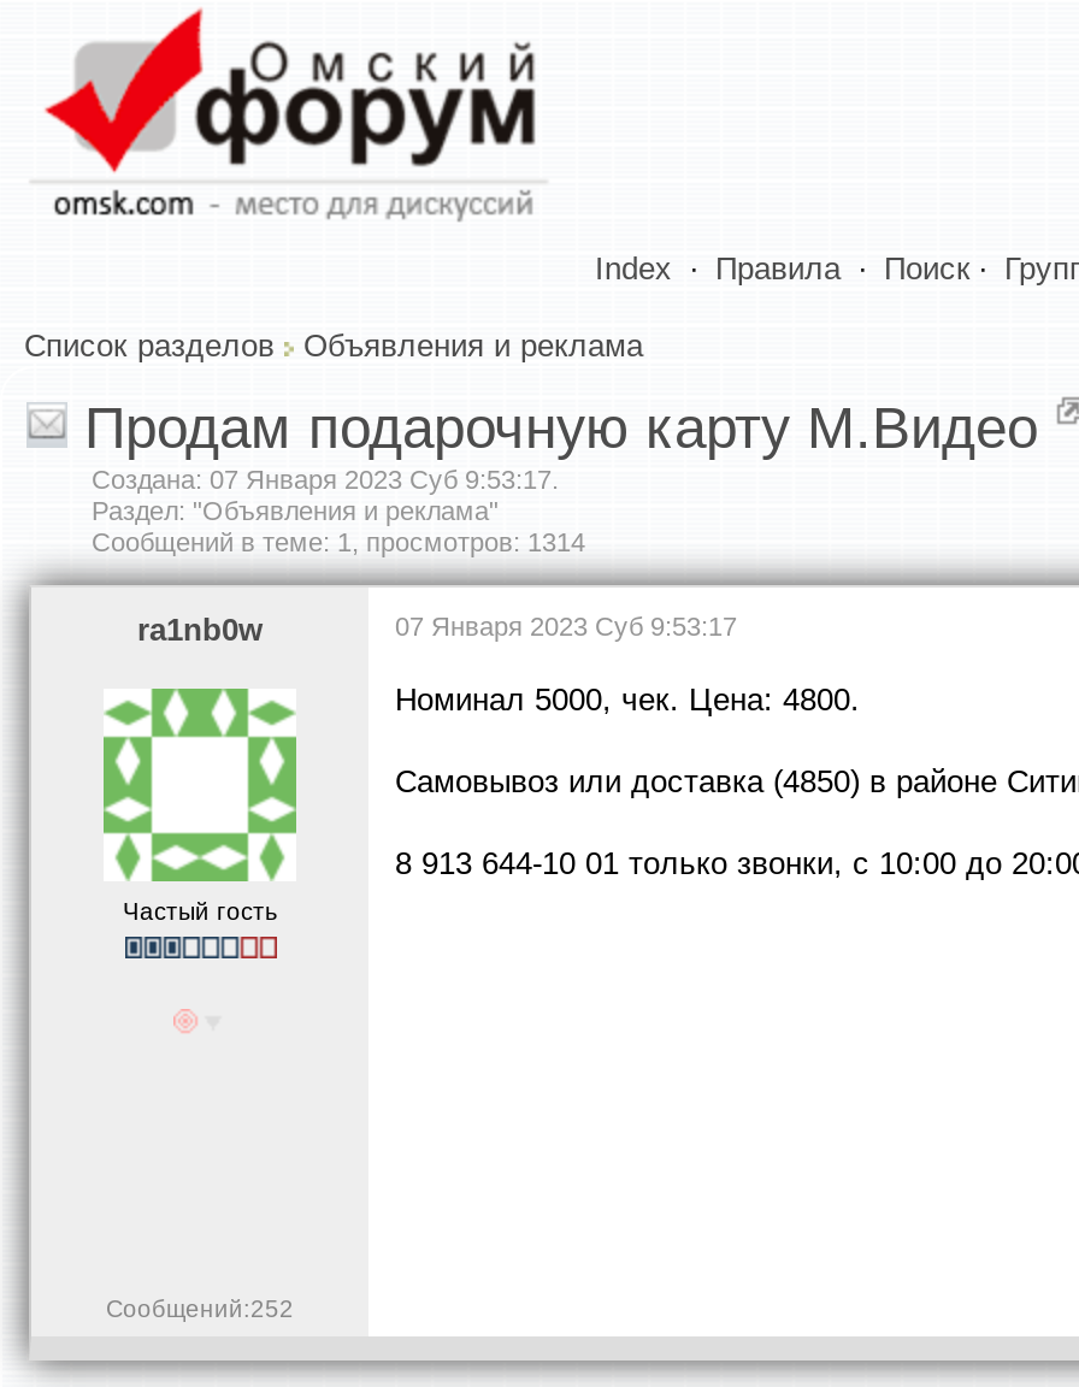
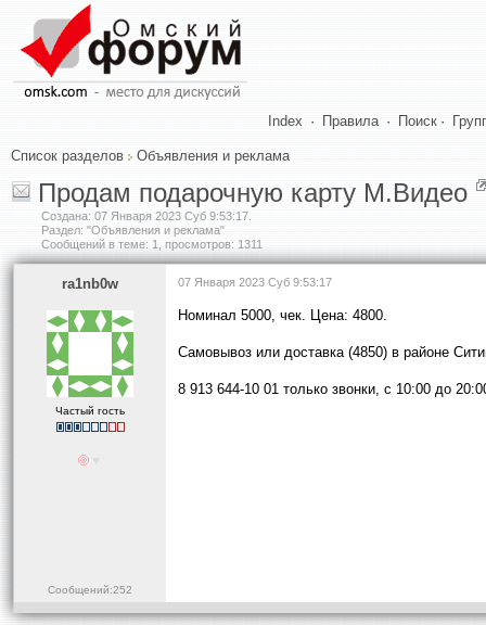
- Сообщений в теме: 1, просмотров: 1314
+ Сообщений в теме: 1, просмотров: 1311
